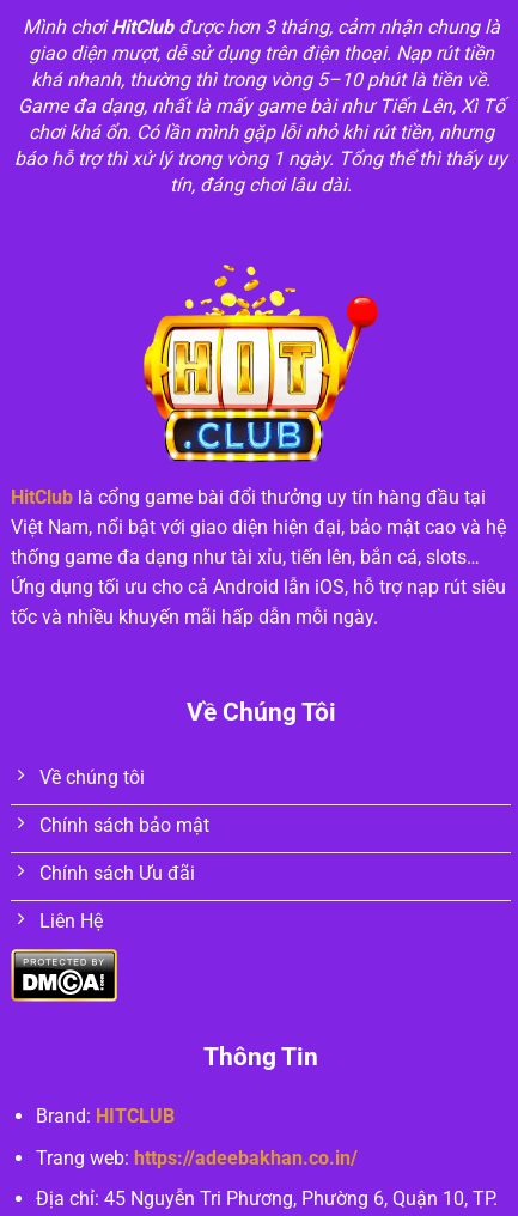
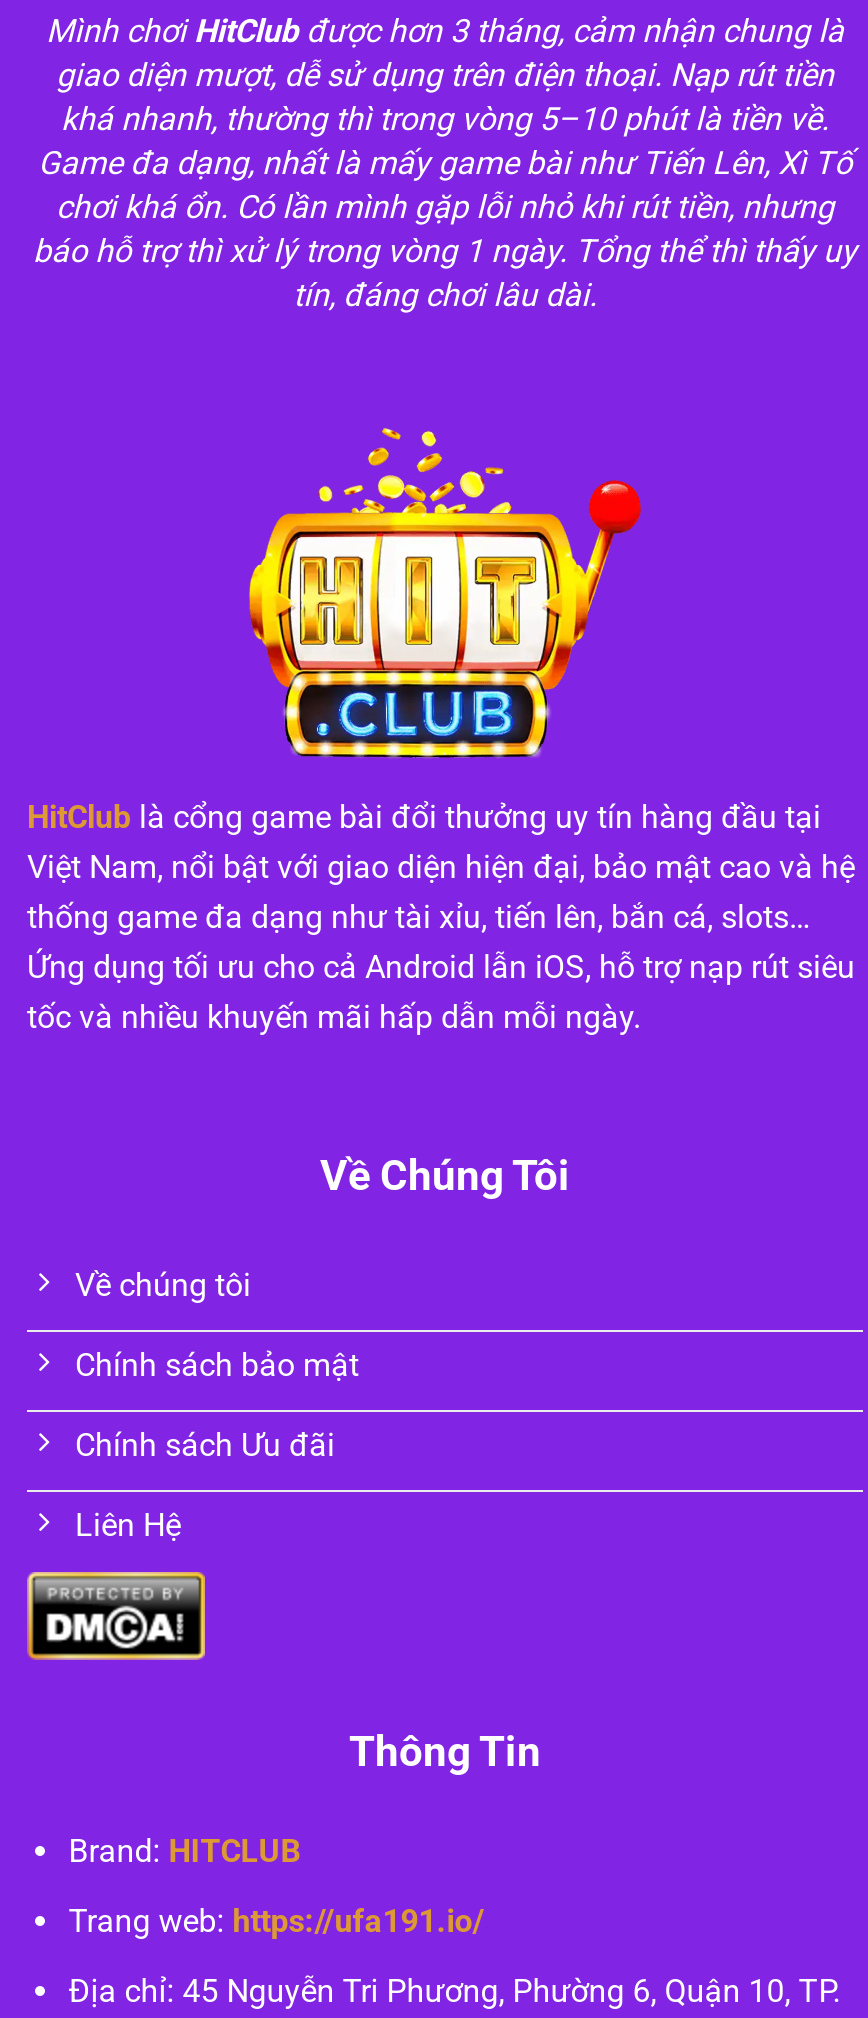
- Trang web: https://adeebakhan.co.in/
+ Trang web: https://ufa191.io/
